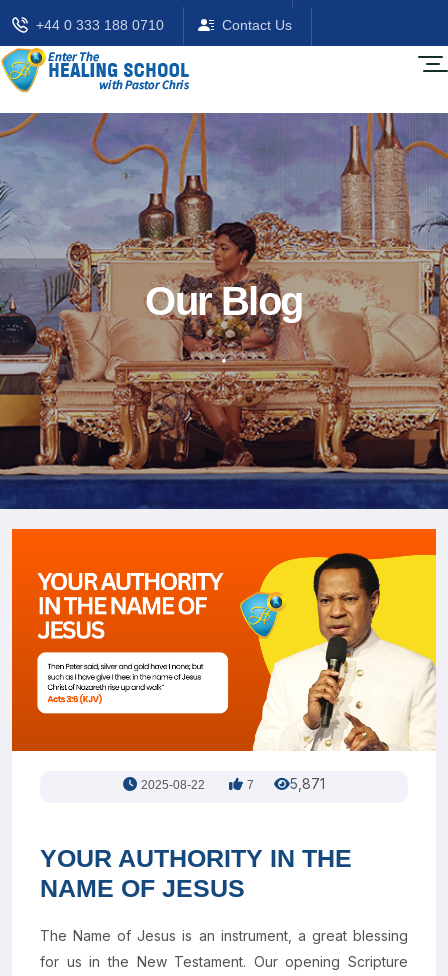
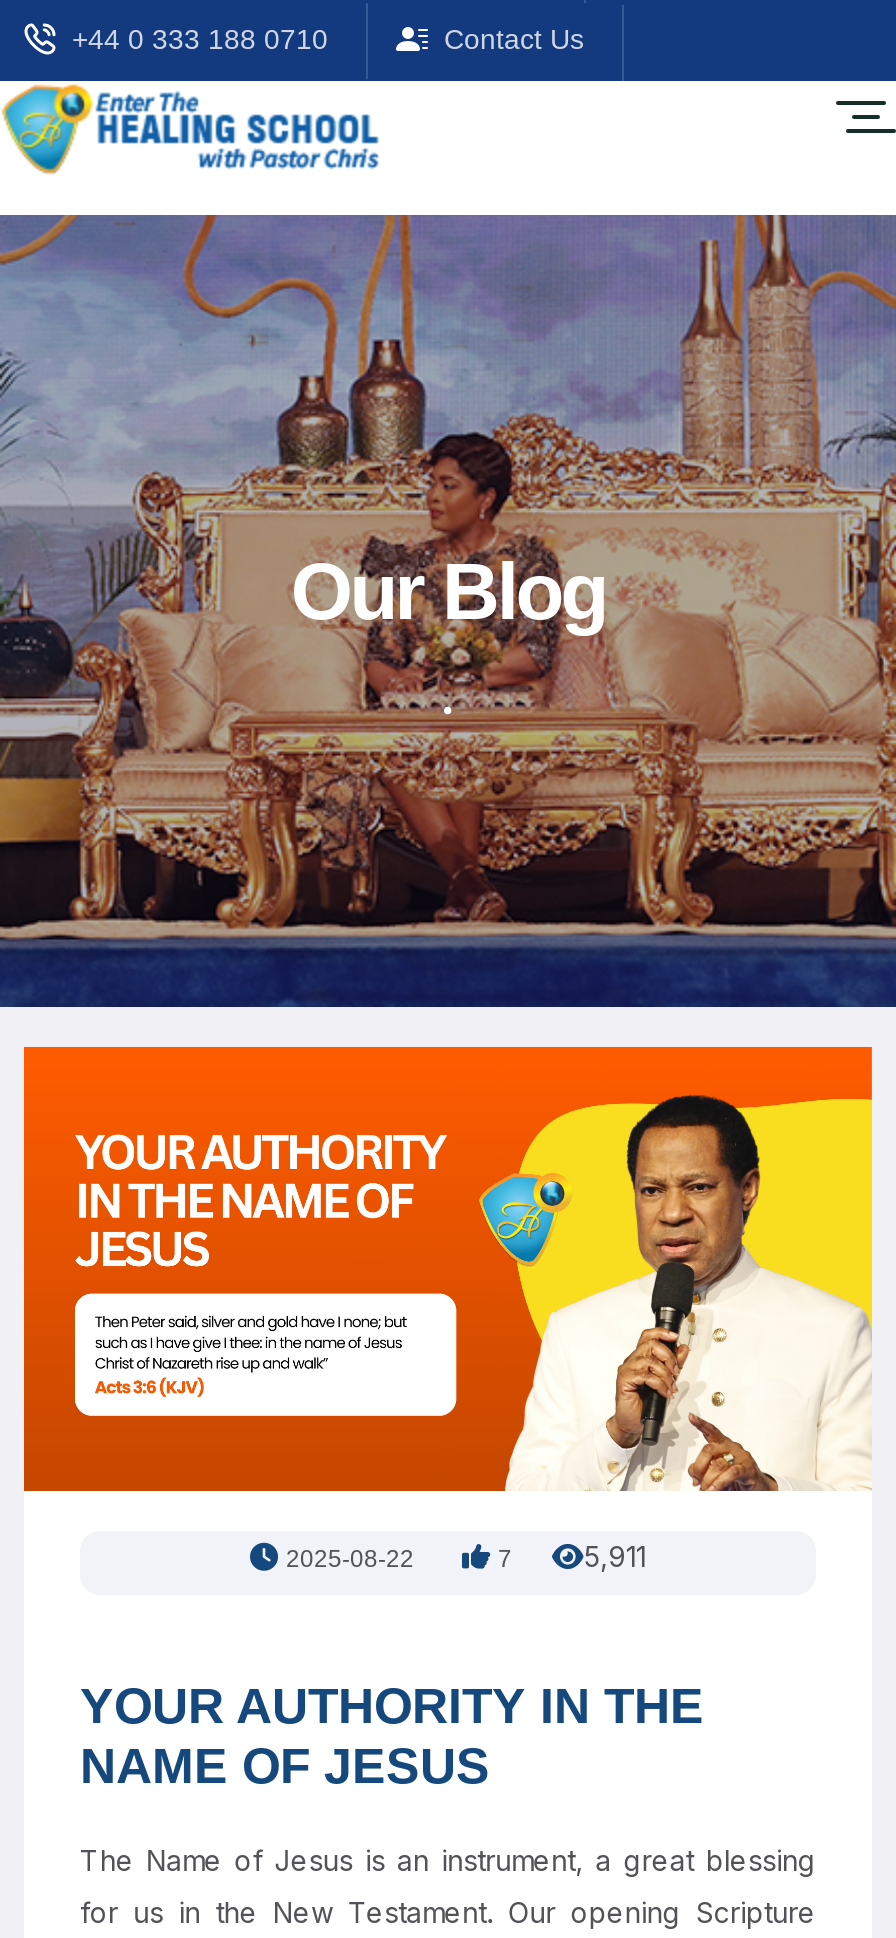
- 5,871
+ 5,911
